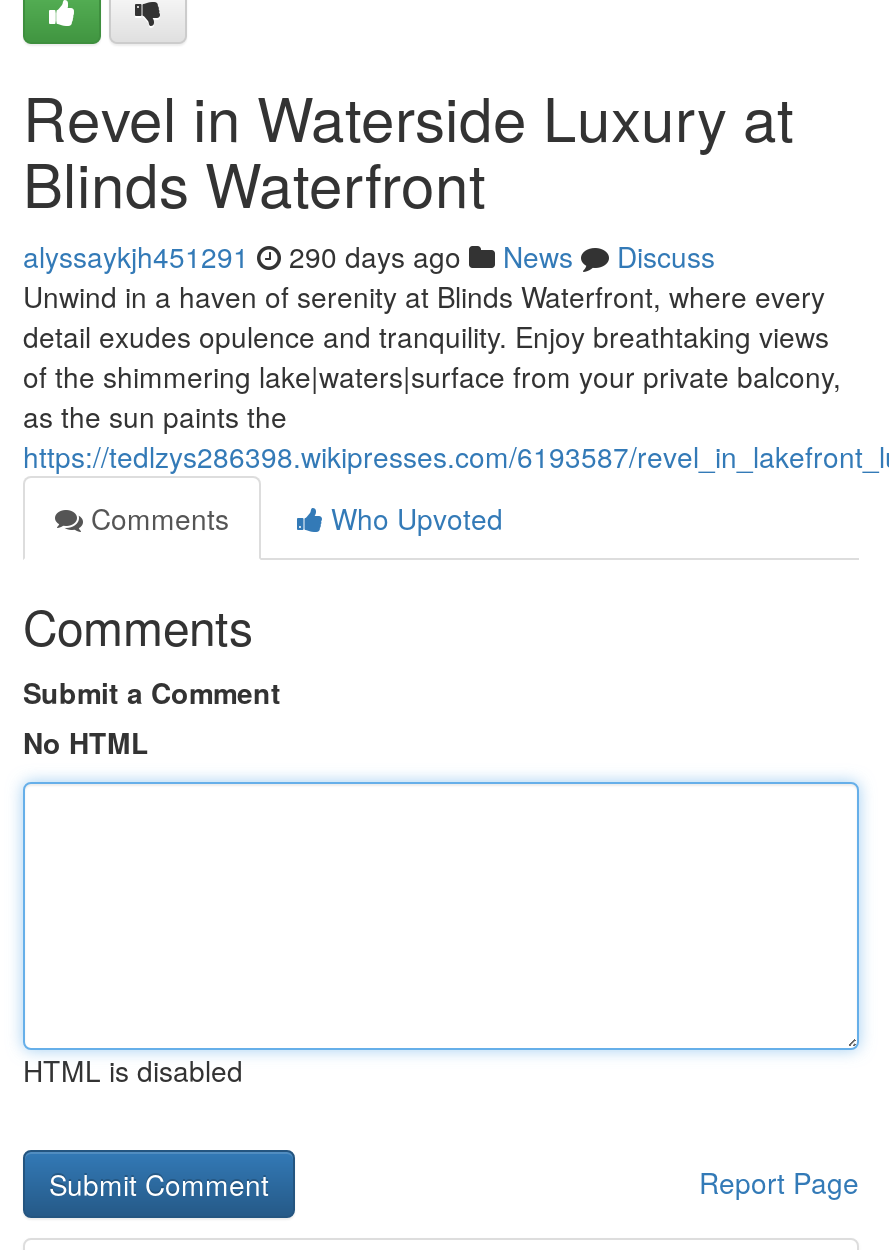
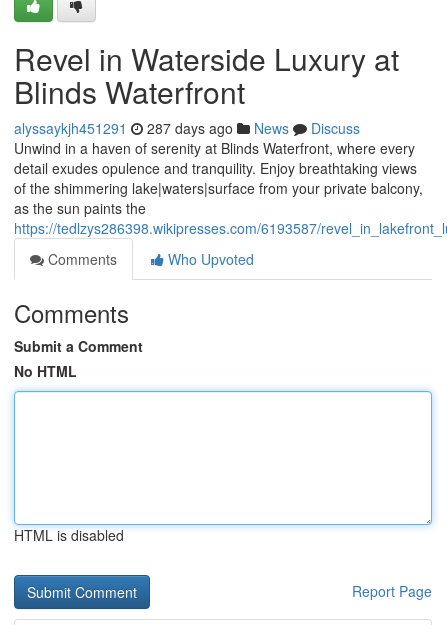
- alyssaykjh451291 290 days ago News Discuss
+ alyssaykjh451291 287 days ago News Discuss
